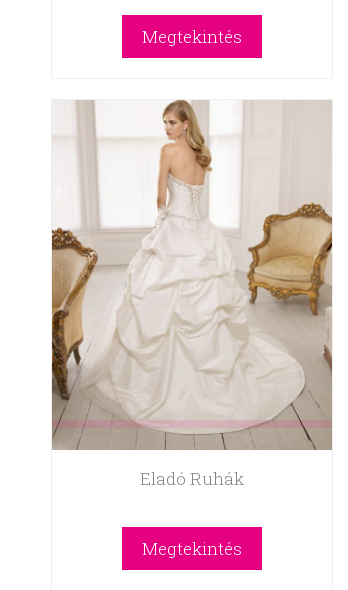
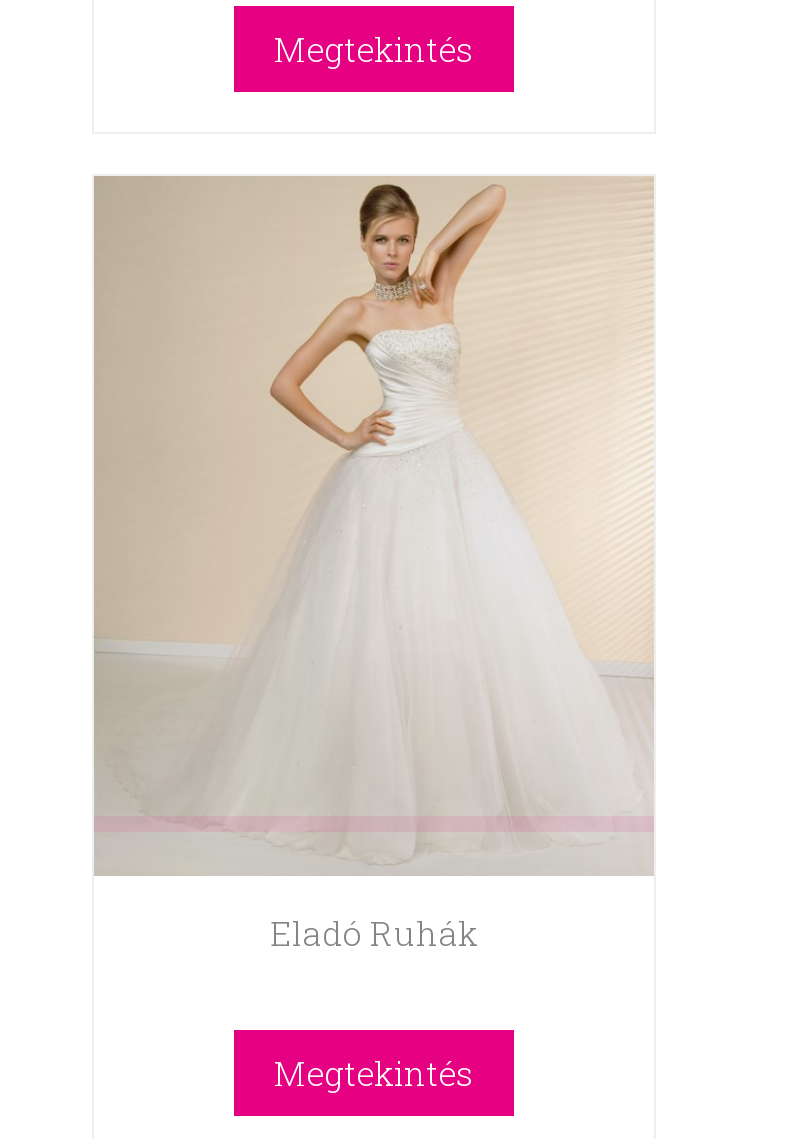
- [image]
+ [image]
